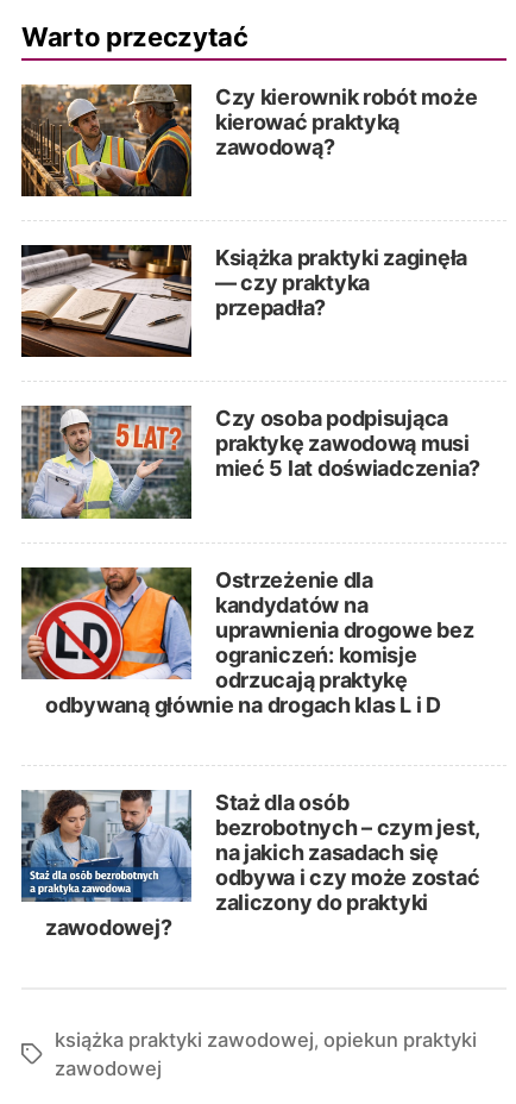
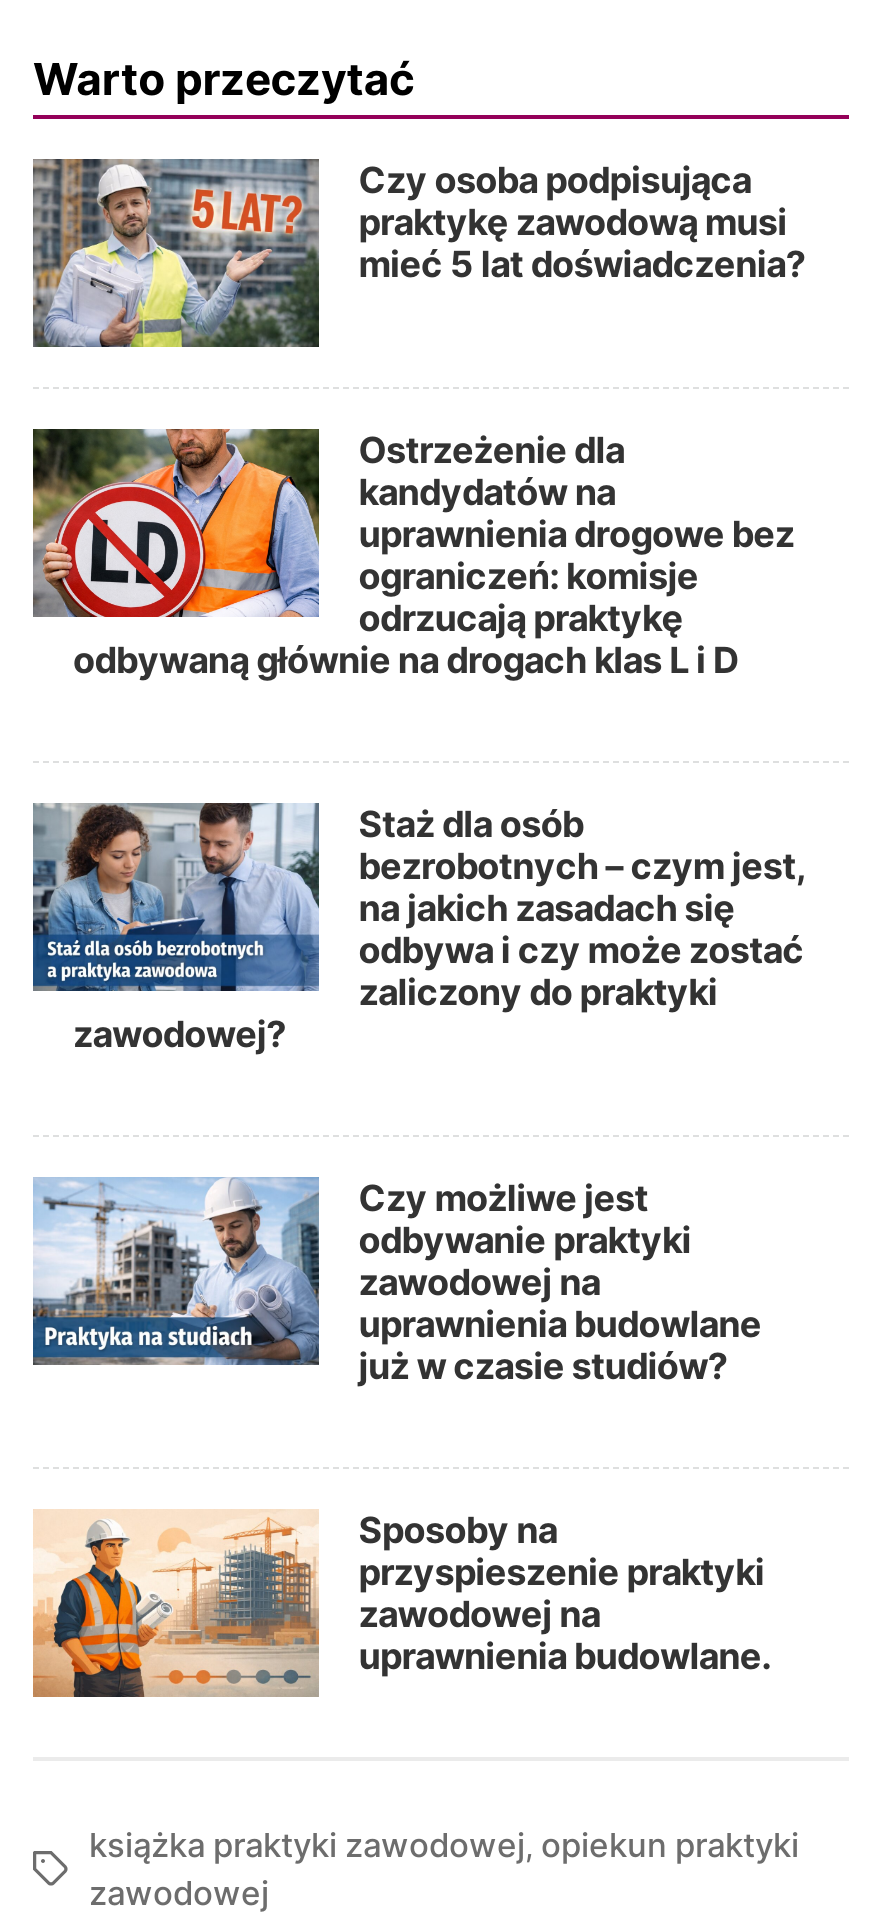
- [image]
- Czy kierownik robót może
- kierować praktyką
- zawodową?

- [image]
- Książka praktyki zaginęła
- — czy praktyka
- przepadła?

moved up: [image] | Czy osoba podpisująca | praktykę zawodową musi | ... | zaliczony do praktyki | zawodowej?

+ [image]
+ Czy możliwe jest
+ odbywanie praktyki
+ zawodowej na
+ uprawnienia budowlane
+ już w czasie studiów?

+ [image]
+ Sposoby na
+ przyspieszenie praktyki
+ zawodowej na
+ uprawnienia budowlane.
